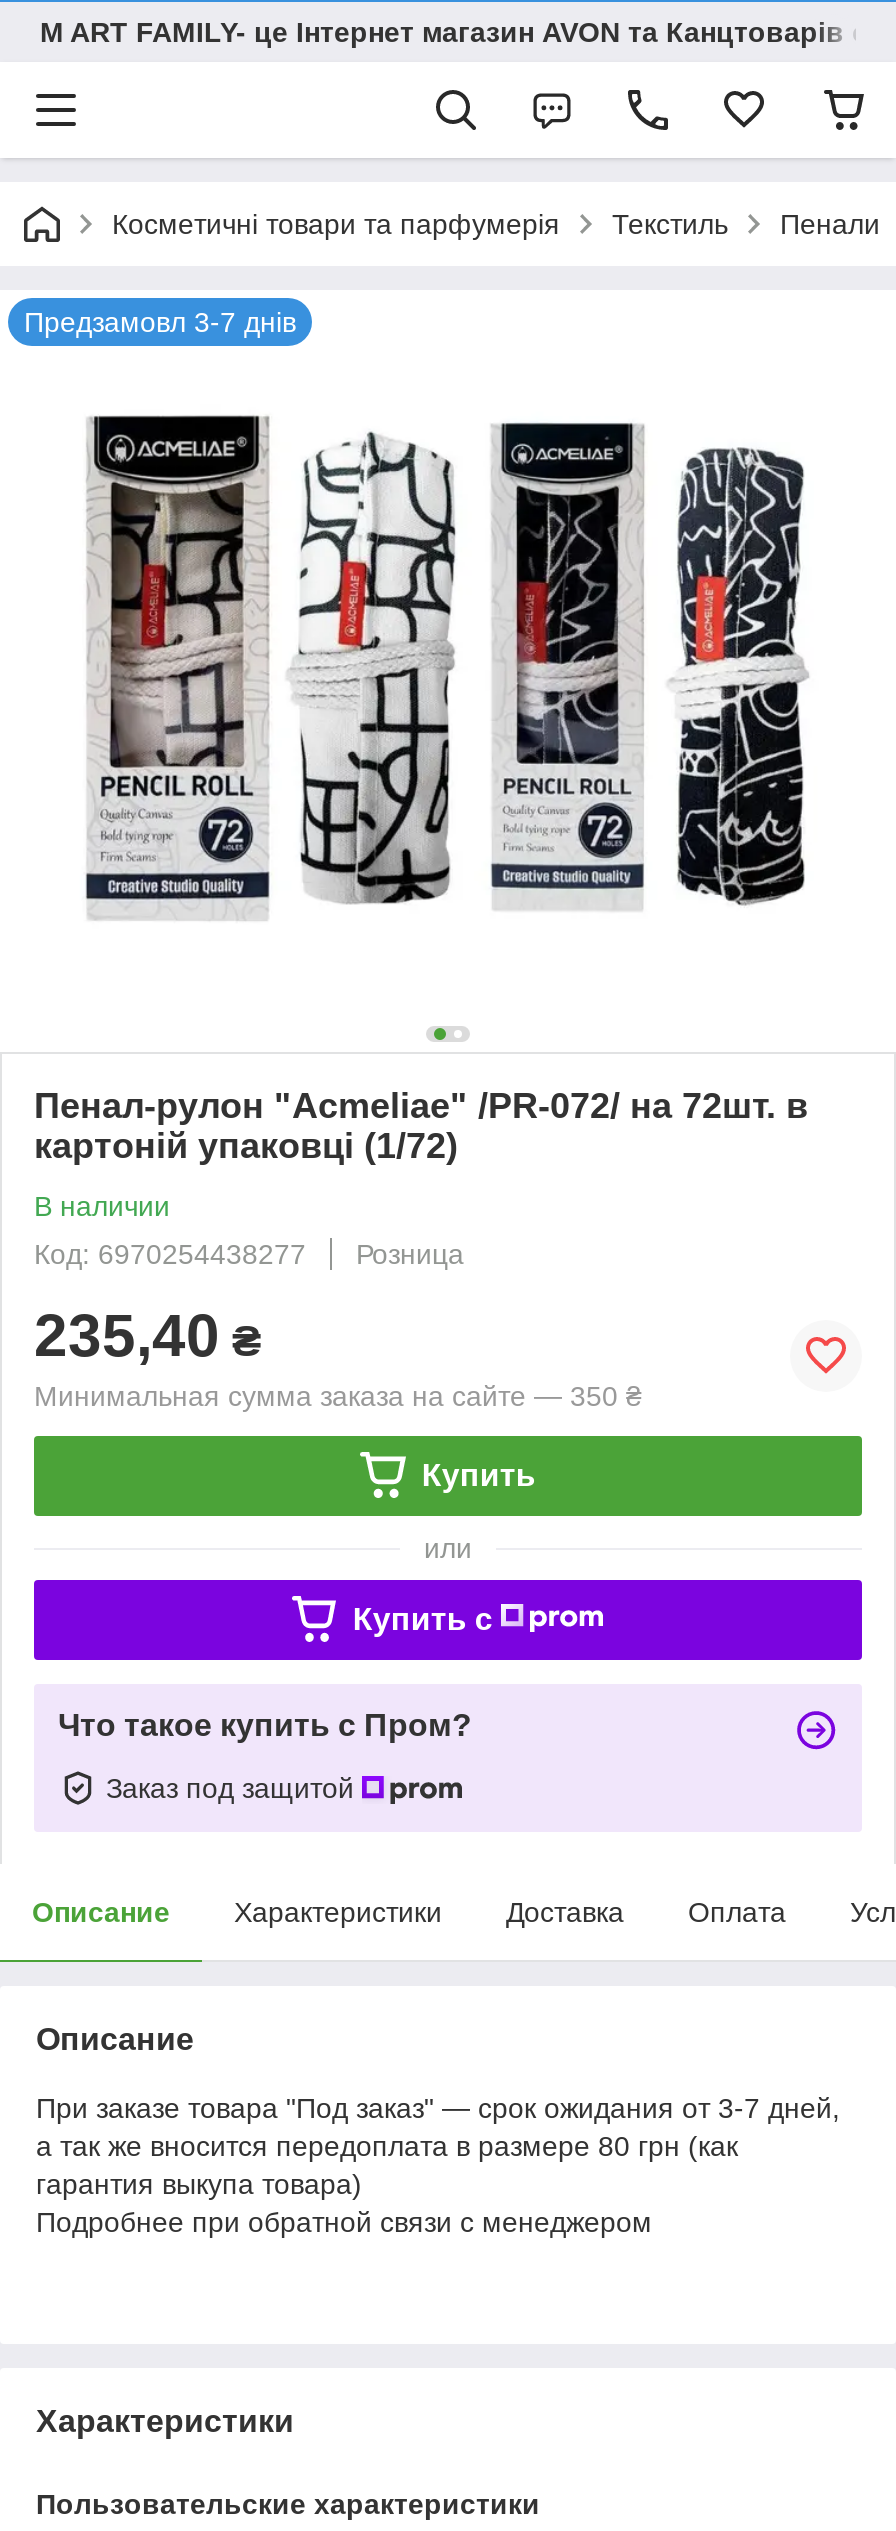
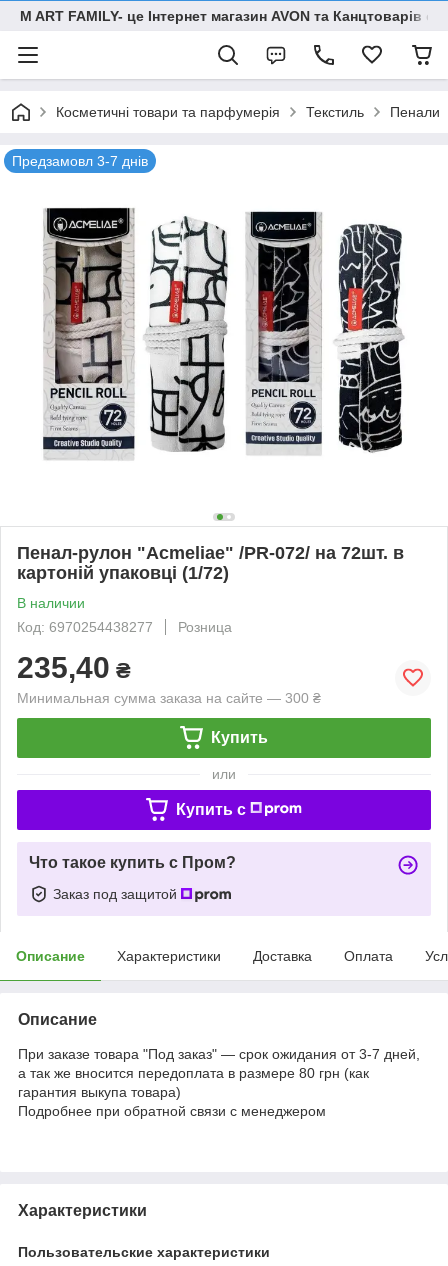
- Минимальная сумма заказа на сайте — 350 ₴
+ Минимальная сумма заказа на сайте — 300 ₴
